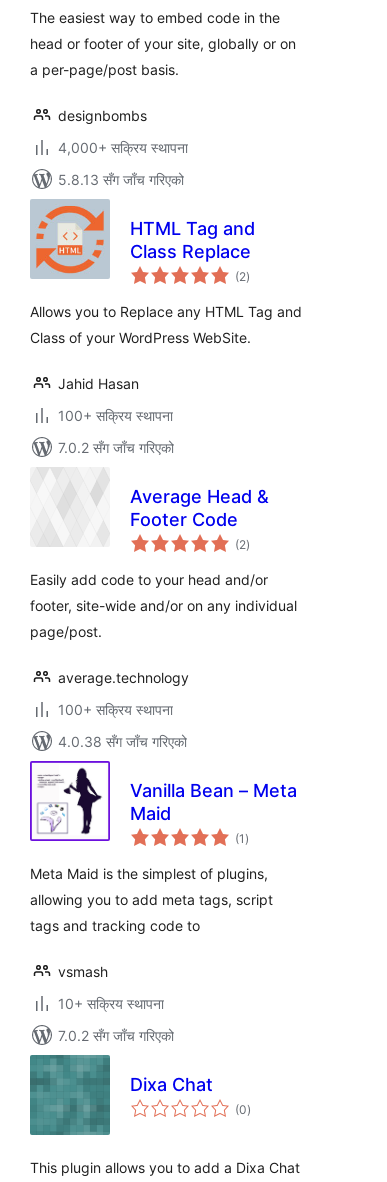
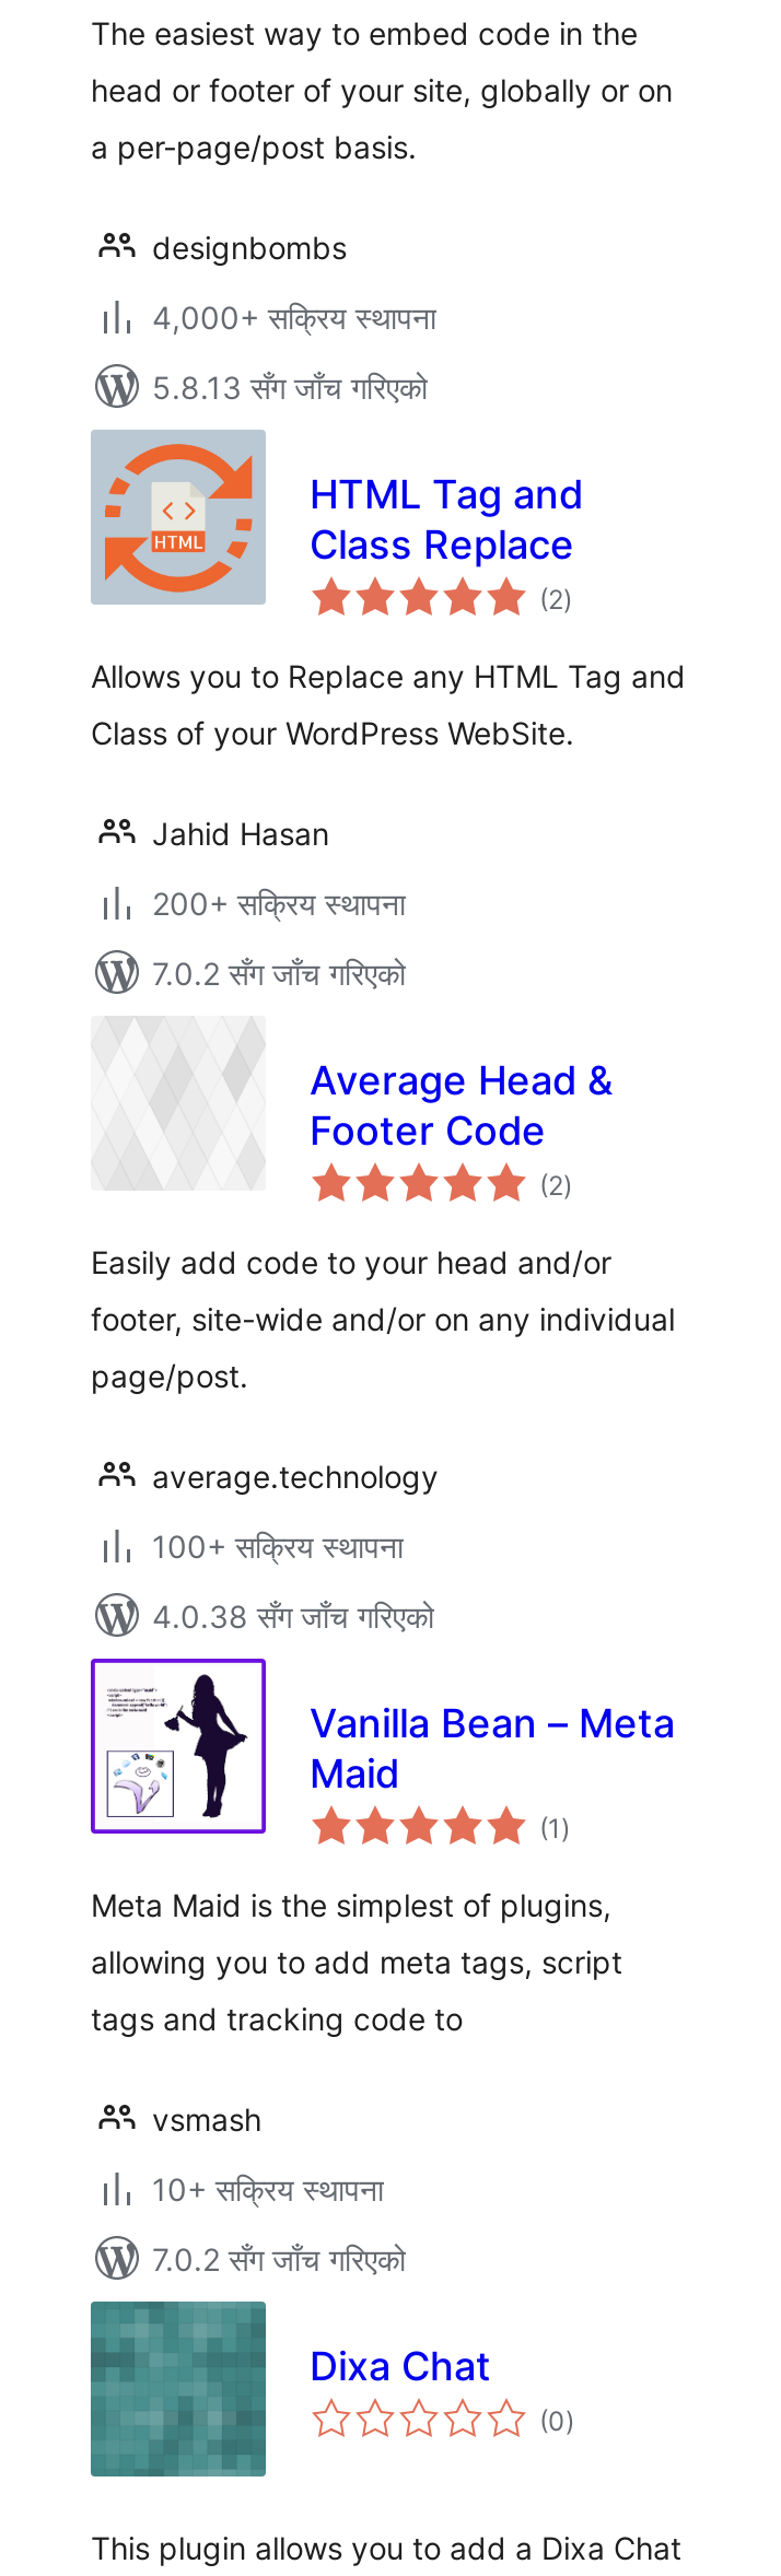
- 100+ सक्रिय स्थापना
+ 200+ सक्रिय स्थापना
